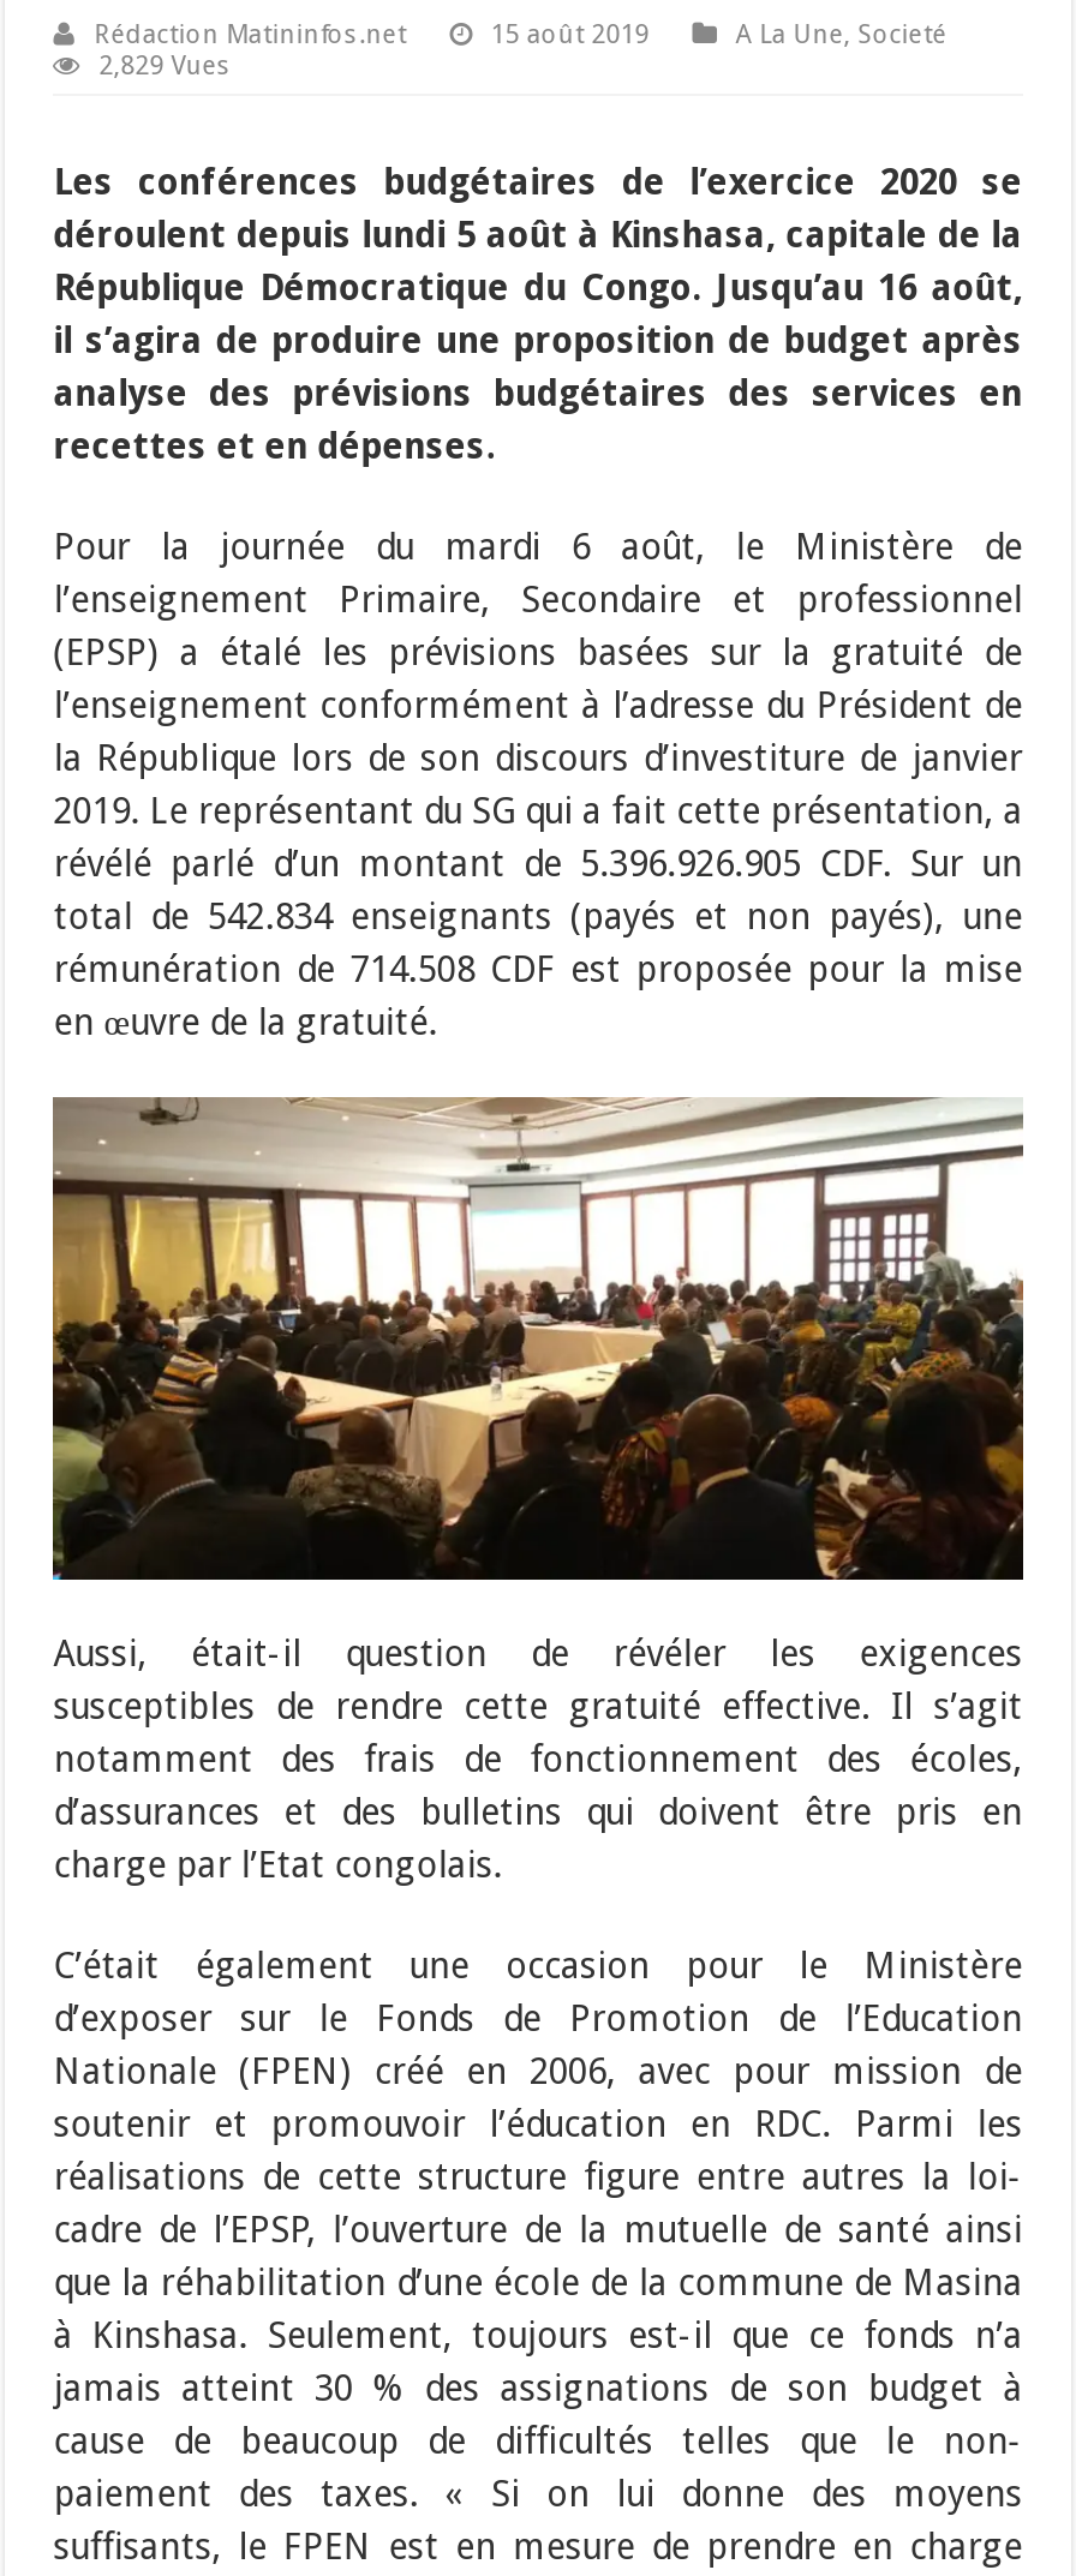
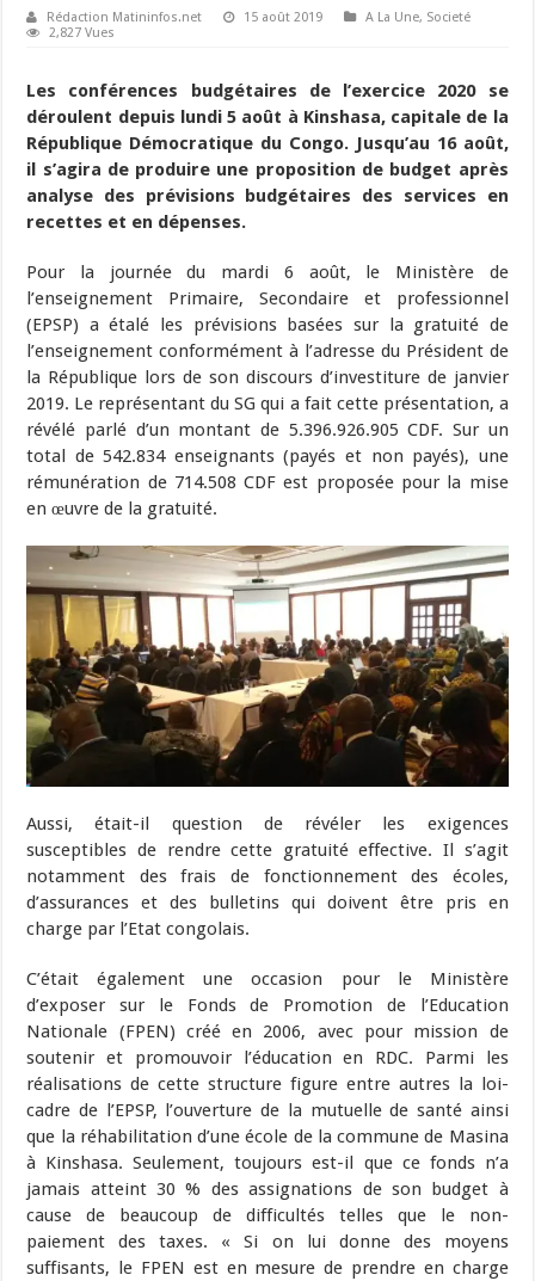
- 2,829 Vues
+ 2,827 Vues
